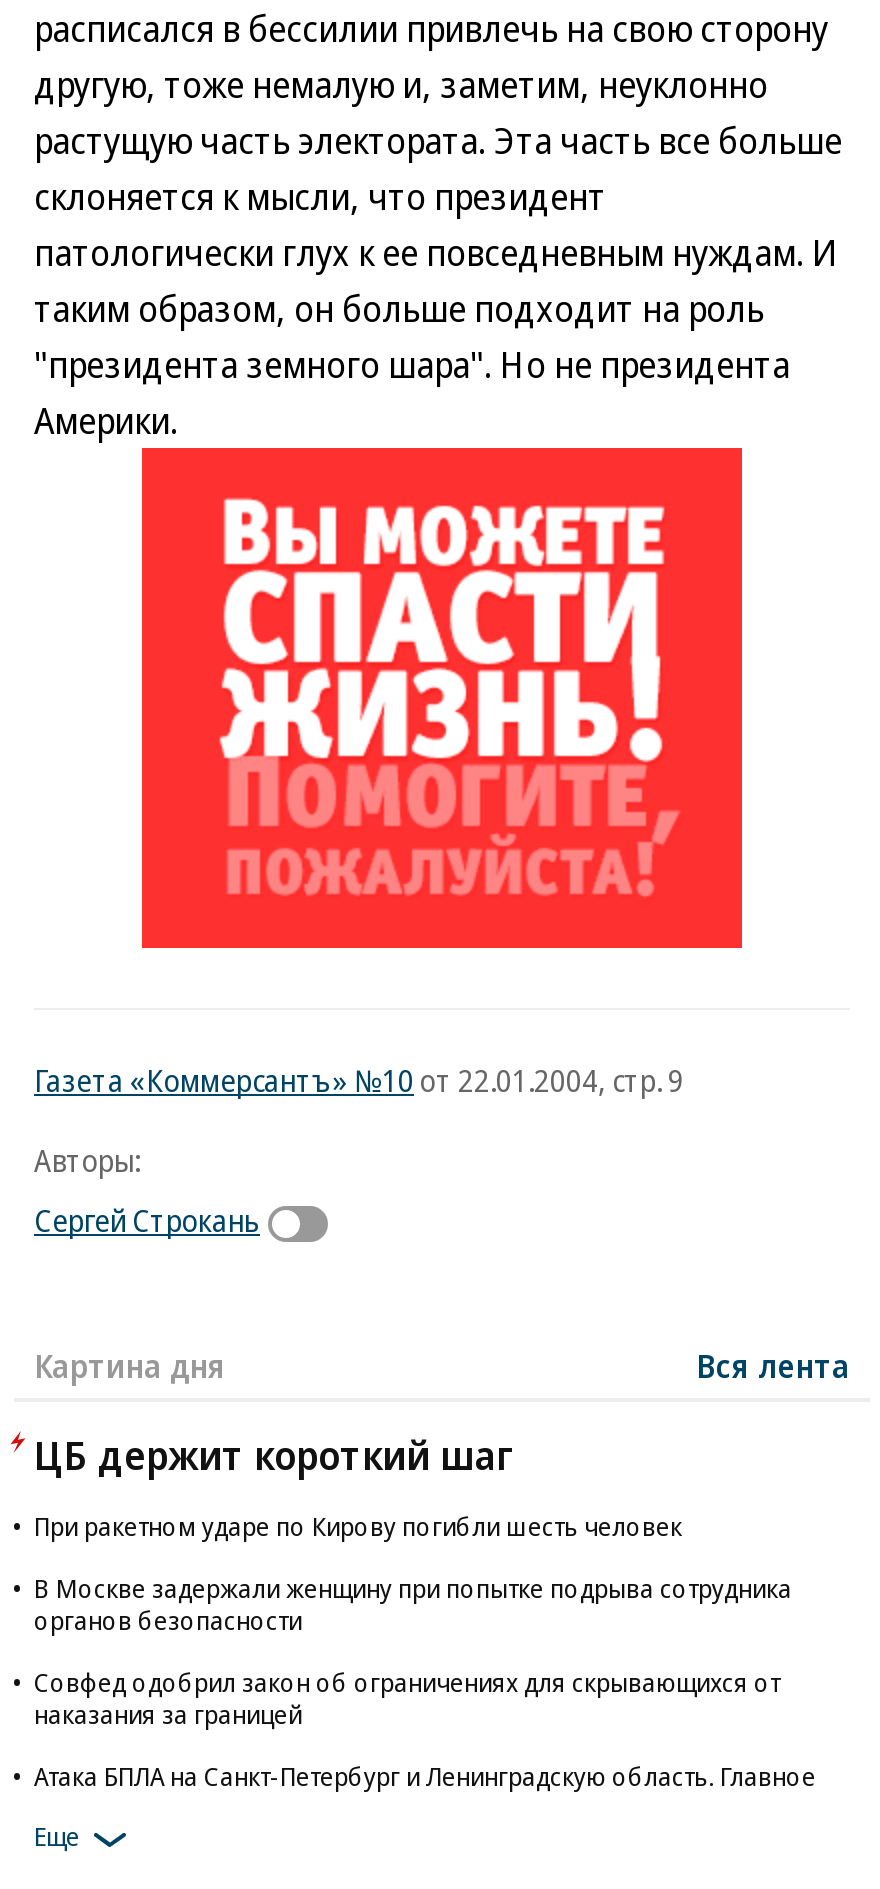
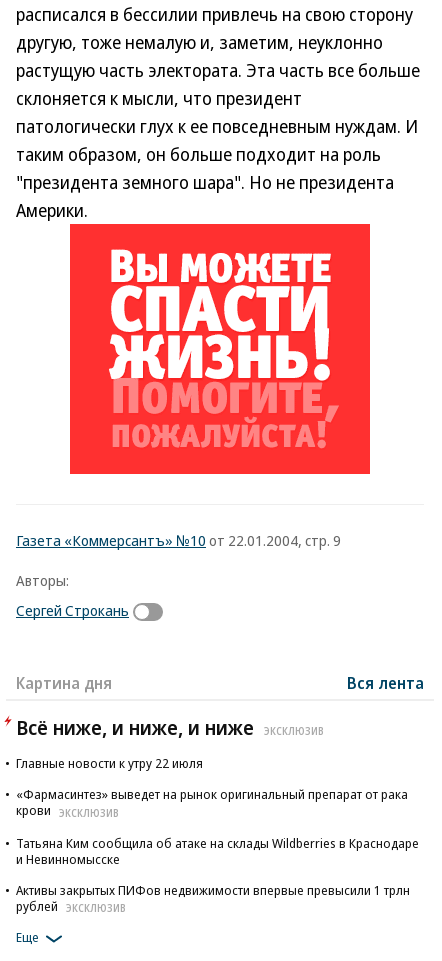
- ЦБ держит короткий шаг
+ Всё ниже, и ниже, и ниже
+ ЭКСКЛЮЗИВ

- При ракетном ударе по Кирову погибли шесть человек
+ Главные новости к утру 22 июля

- В Москве задержали женщину при попытке подрыва сотрудника
- органов безопасности
+ «Фармасинтез» выведет на рынок оригинальный препарат от рака
+ крови ЭКСКЛЮЗИВ

- Совфед одобрил закон об ограничениях для скрывающихся от
- наказания за границей
+ Татьяна Ким сообщила об атаке на склады Wildberries в Краснодаре
+ и Невинномысске

- Атака БПЛА на Санкт-Петербург и Ленинградскую область. Главное
+ Активы закрытых ПИФов недвижимости впервые превысили 1 трлн
+ рублей ЭКСКЛЮЗИВ
